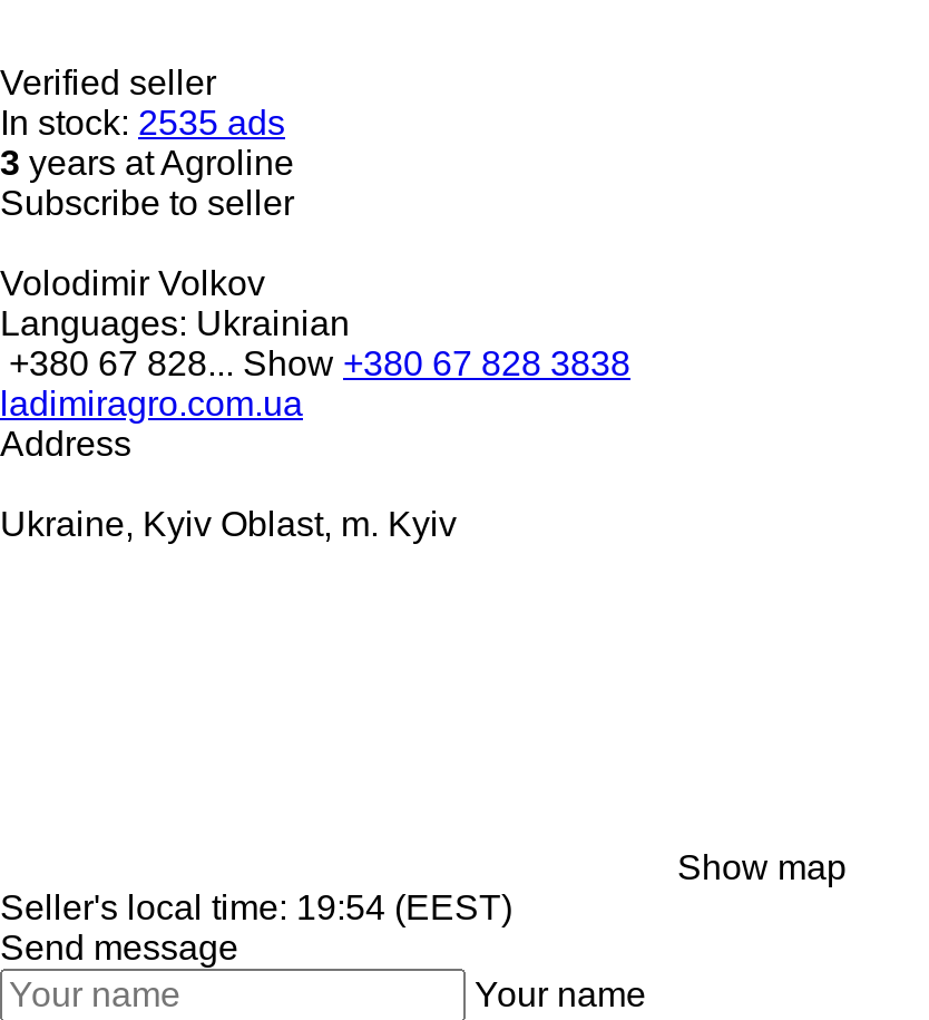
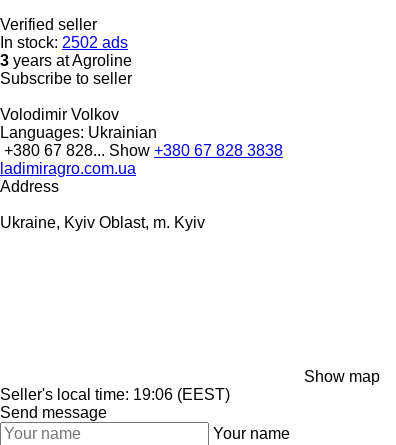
- In stock: 2535 ads
+ In stock: 2502 ads

- Seller's local time: 19:54 (EEST)
+ Seller's local time: 19:06 (EEST)
